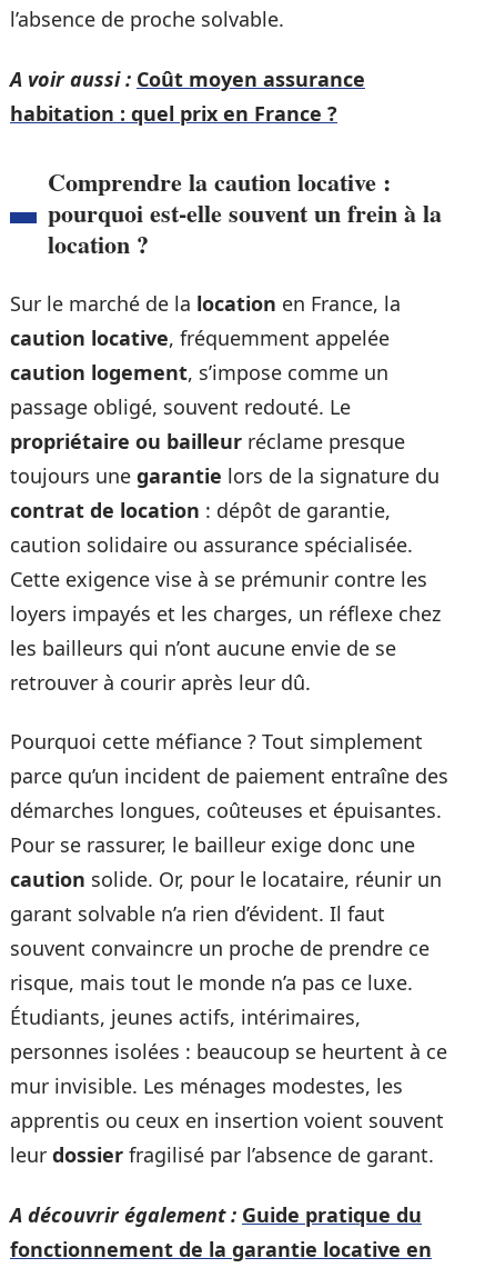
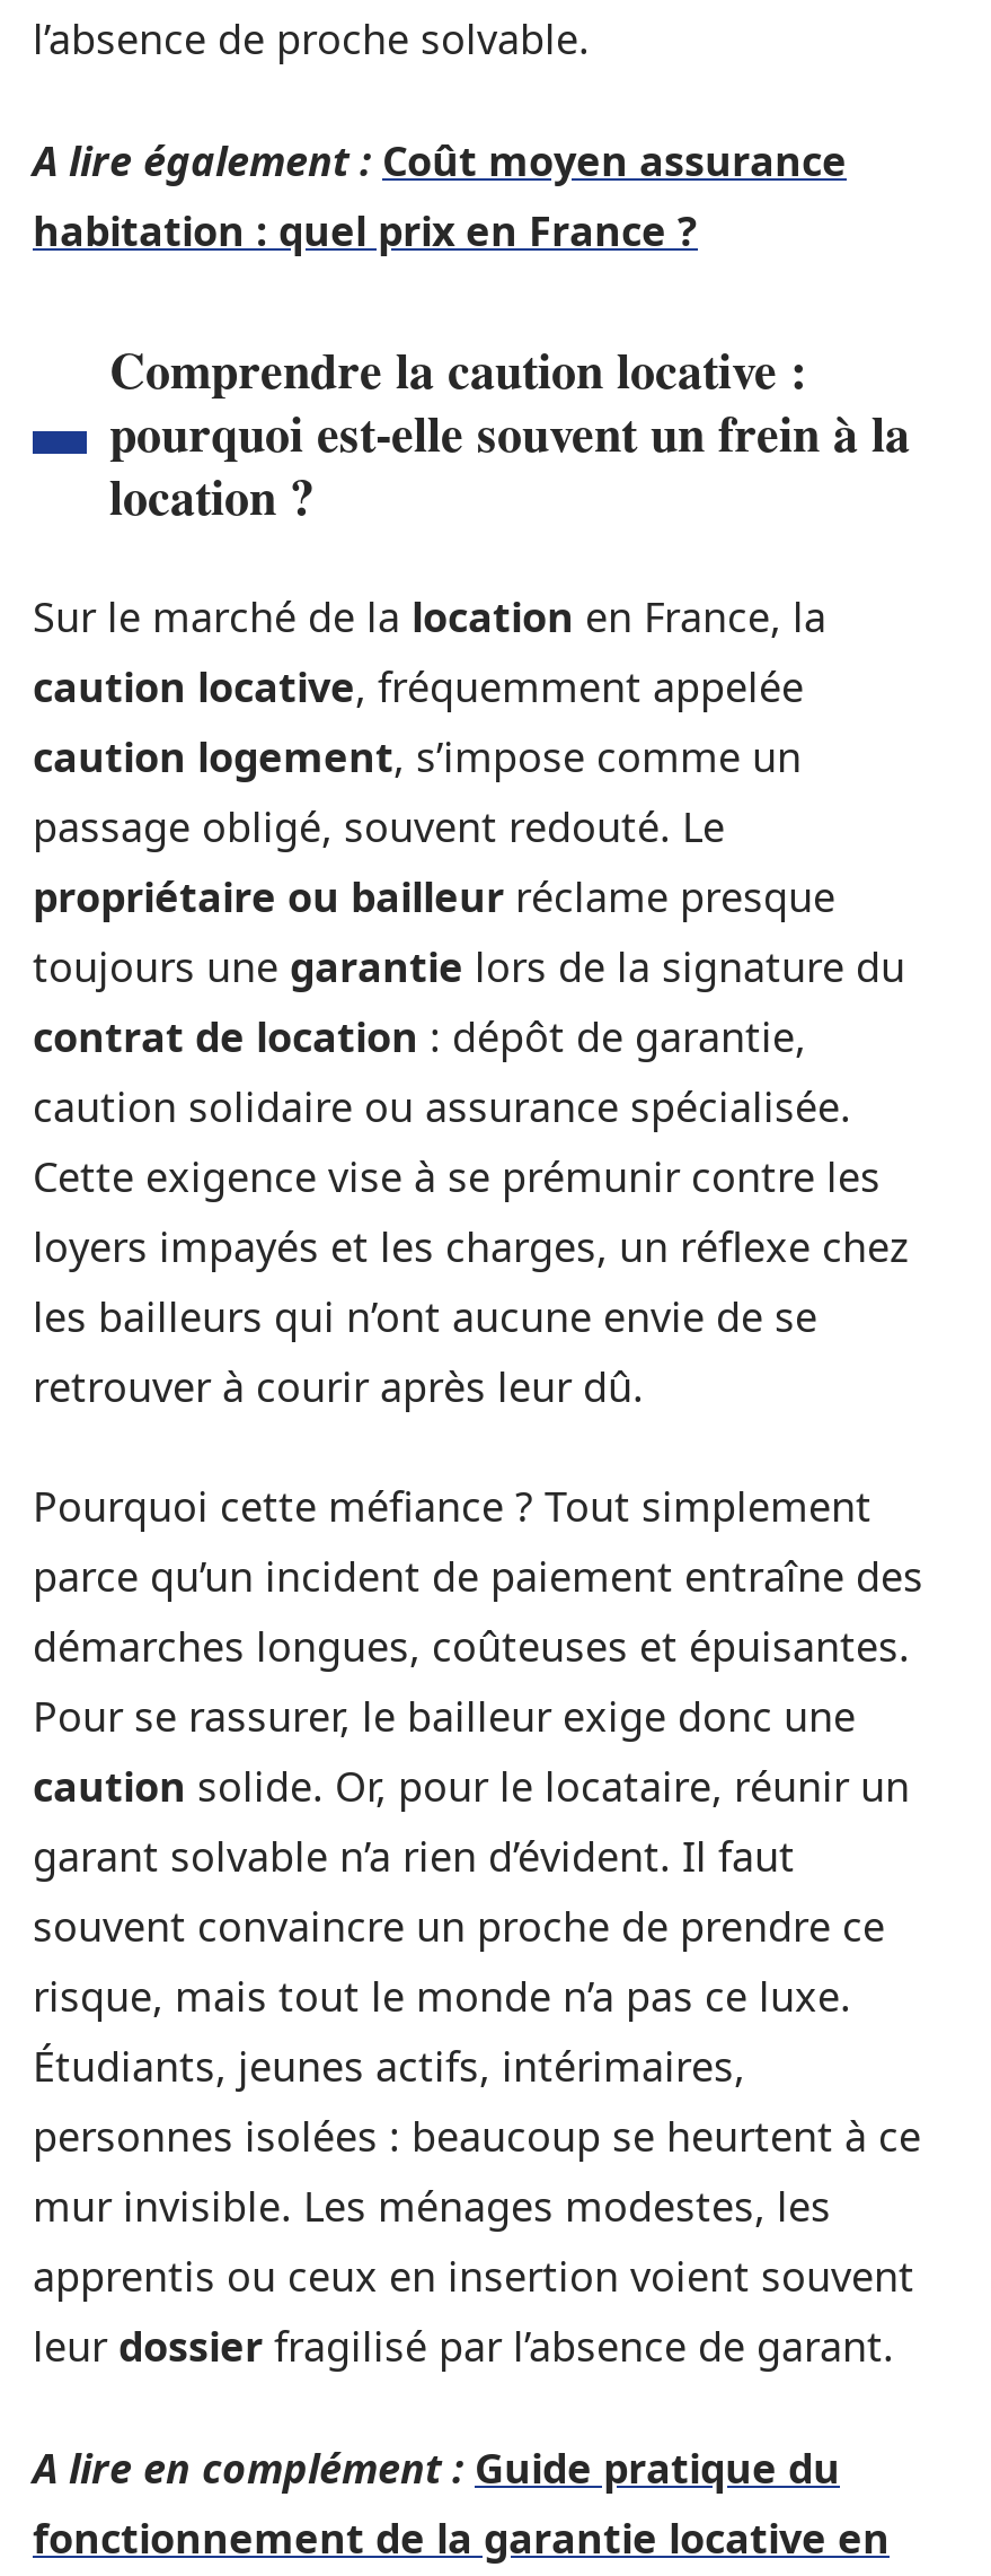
- A voir aussi : Coût moyen assurance
+ A lire également : Coût moyen assurance

- A découvrir également : Guide pratique du
+ A lire en complément : Guide pratique du
